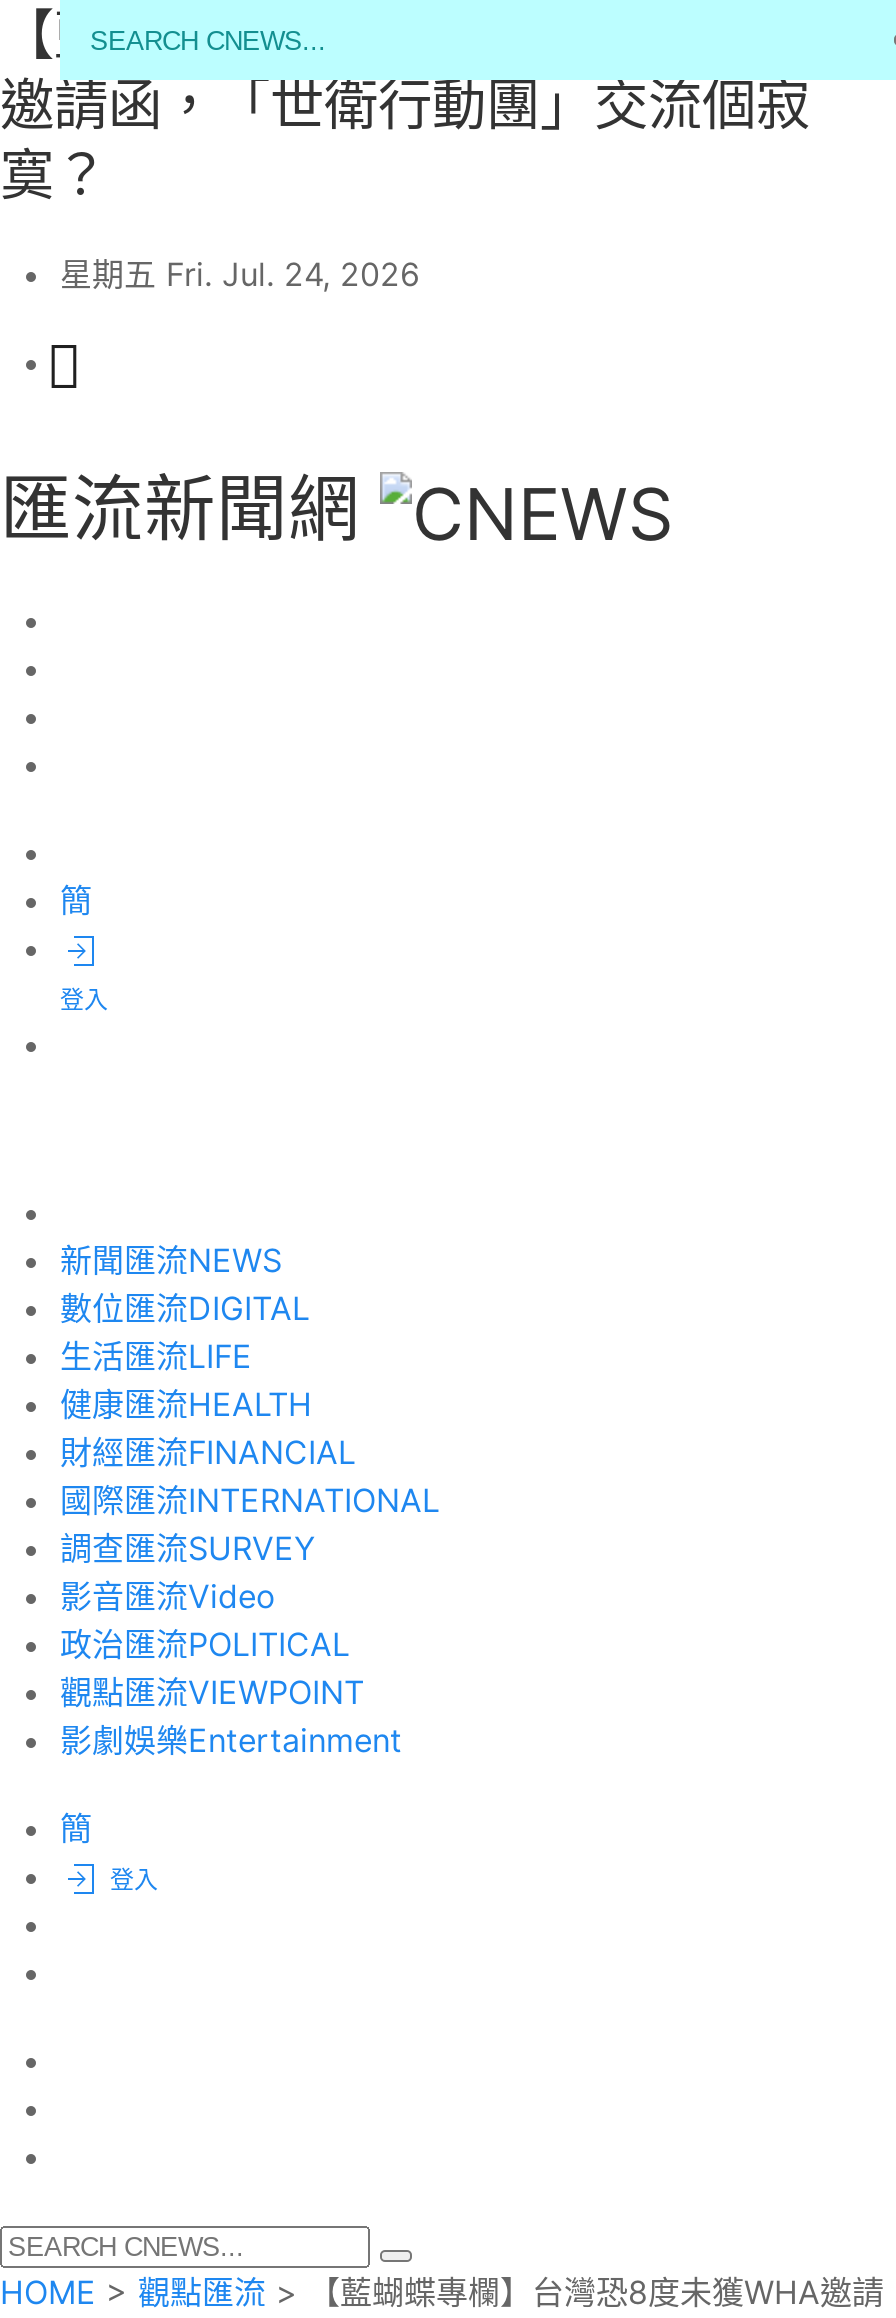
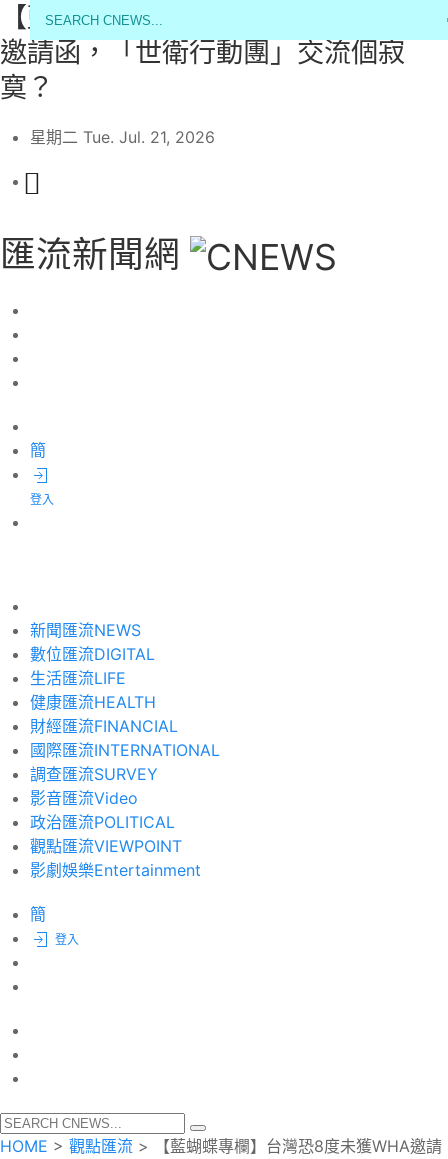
- 星期五 Fri. Jul. 24, 2026
+ 星期二 Tue. Jul. 21, 2026
